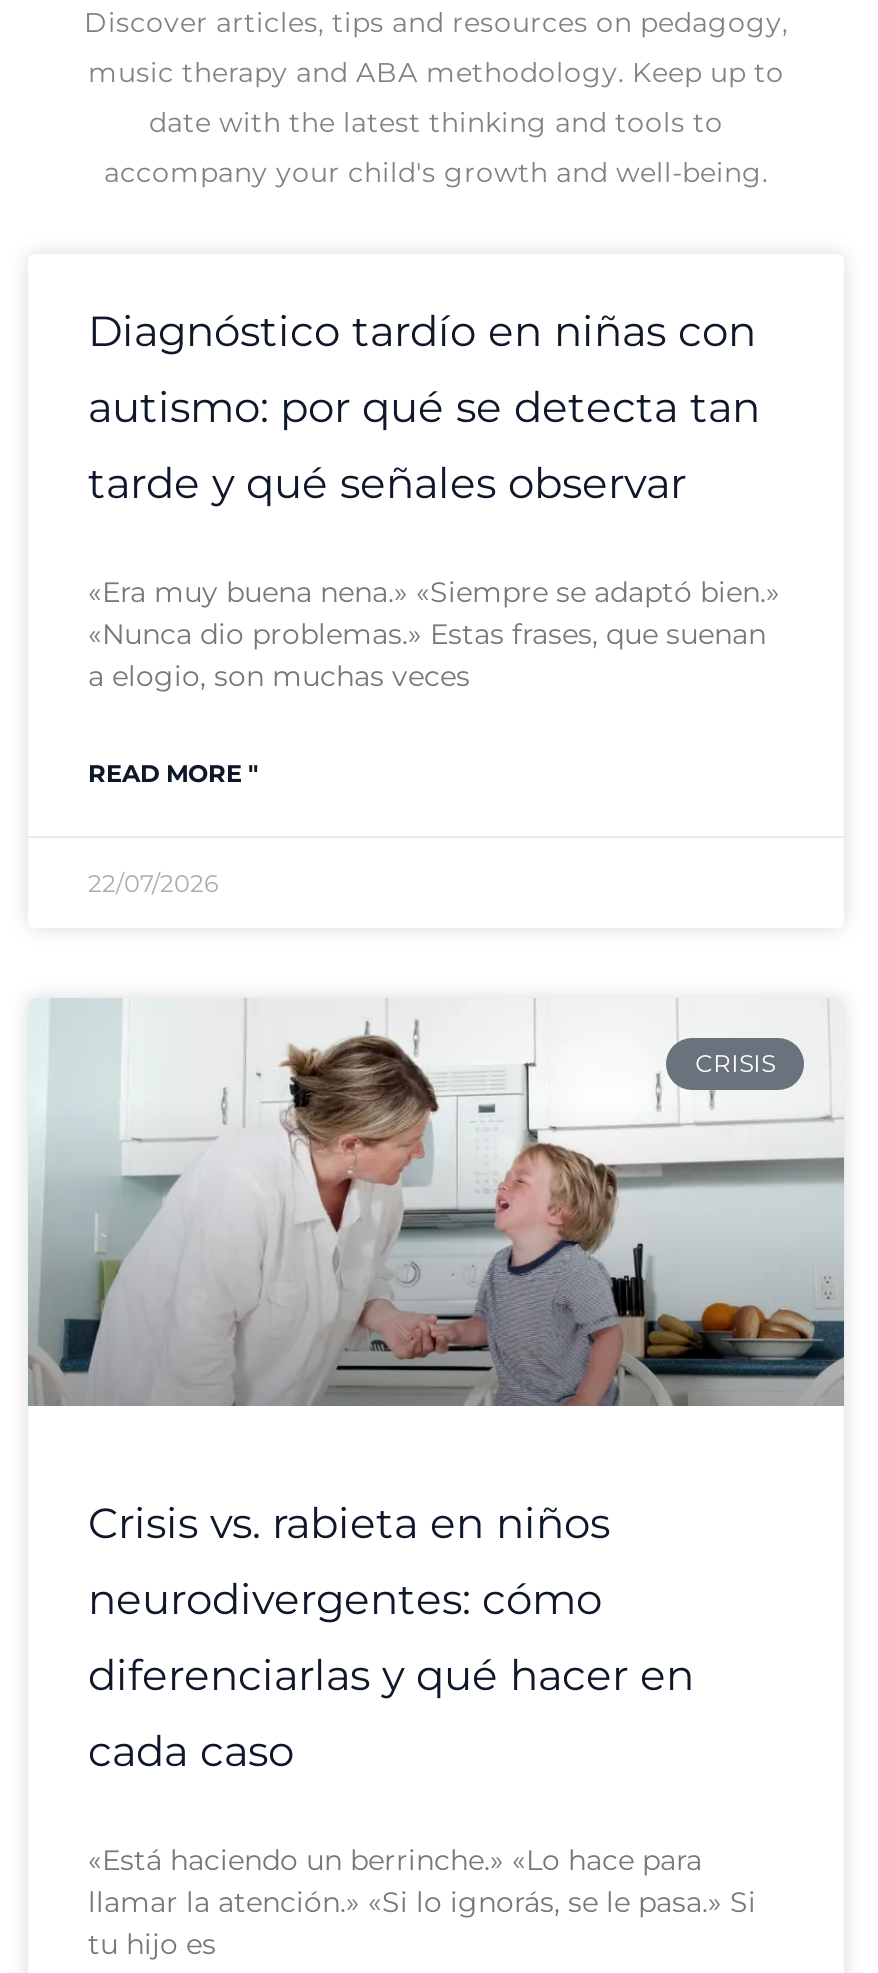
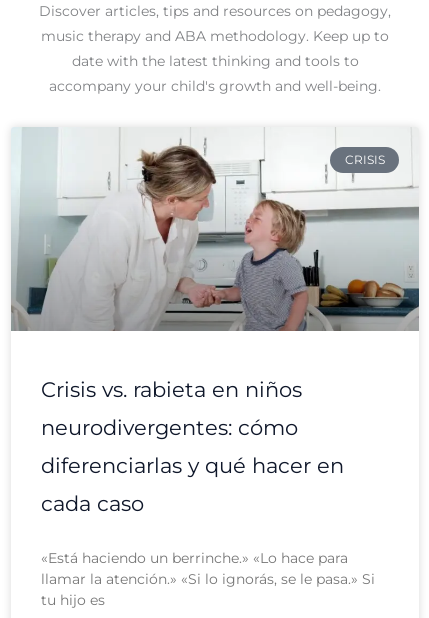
- Diagnóstico tardío en niñas con
- autismo: por qué se detecta tan
- tarde y qué señales observar
- «Era muy buena nena.» «Siempre se adaptó bien.»
- «Nunca dio problemas.» Estas frases, que suenan
- a elogio, son muchas veces
- READ MORE "

- 22/07/2026
